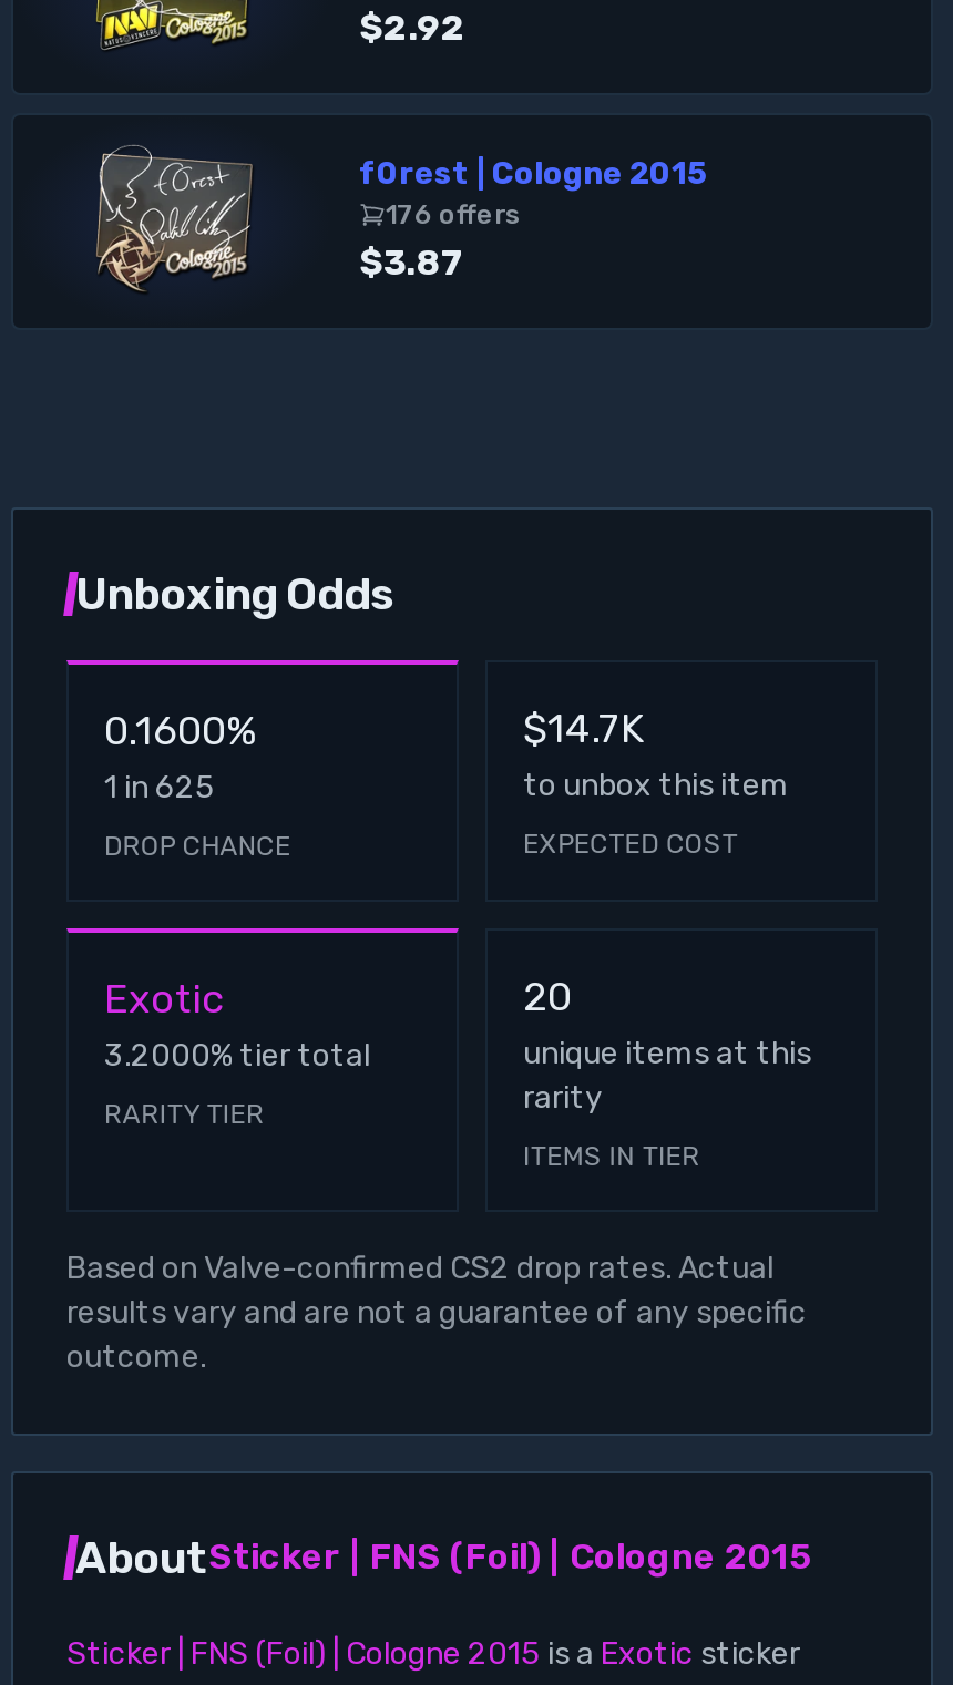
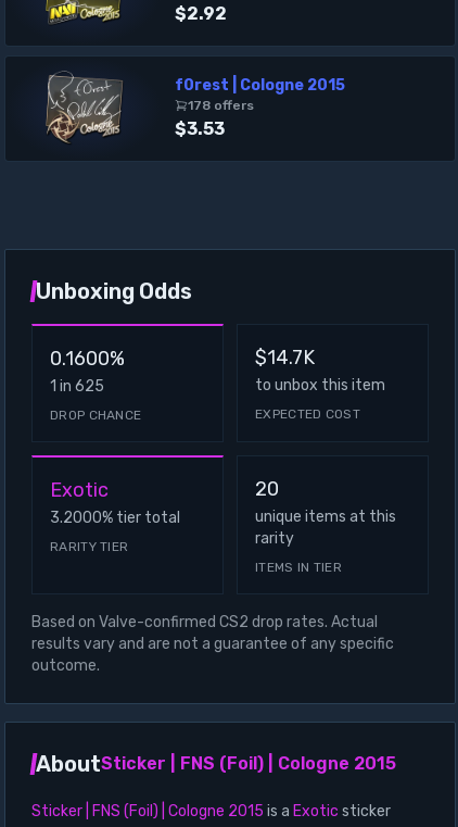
- 176 offers
+ 178 offers

- $3.87
+ $3.53
